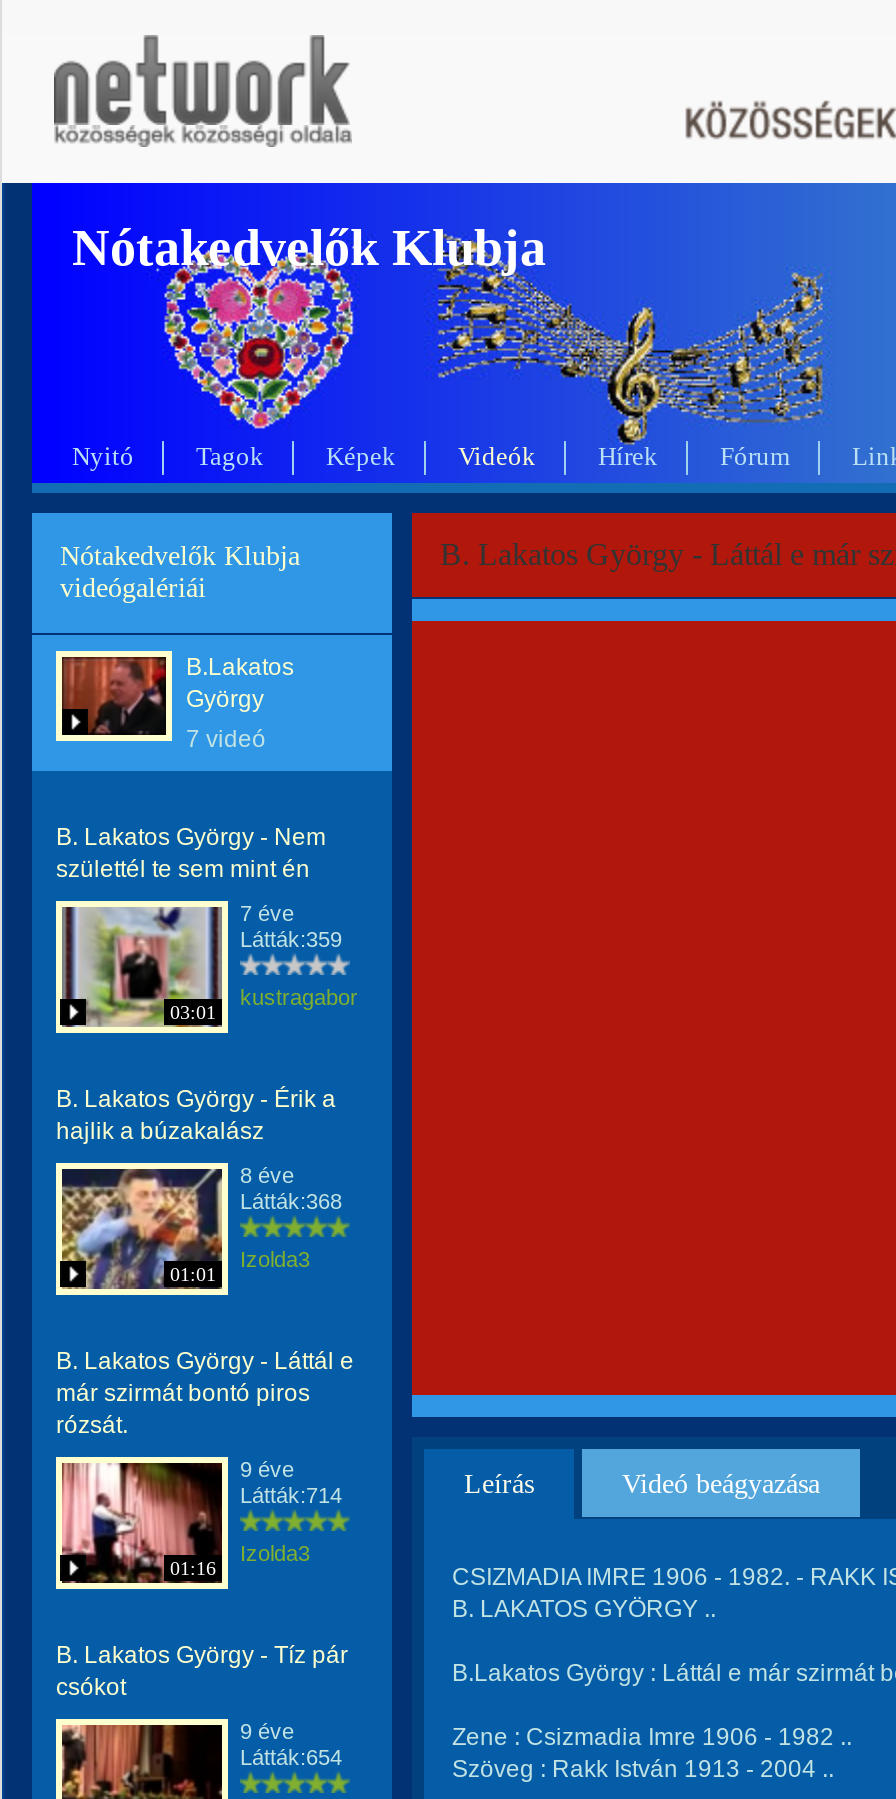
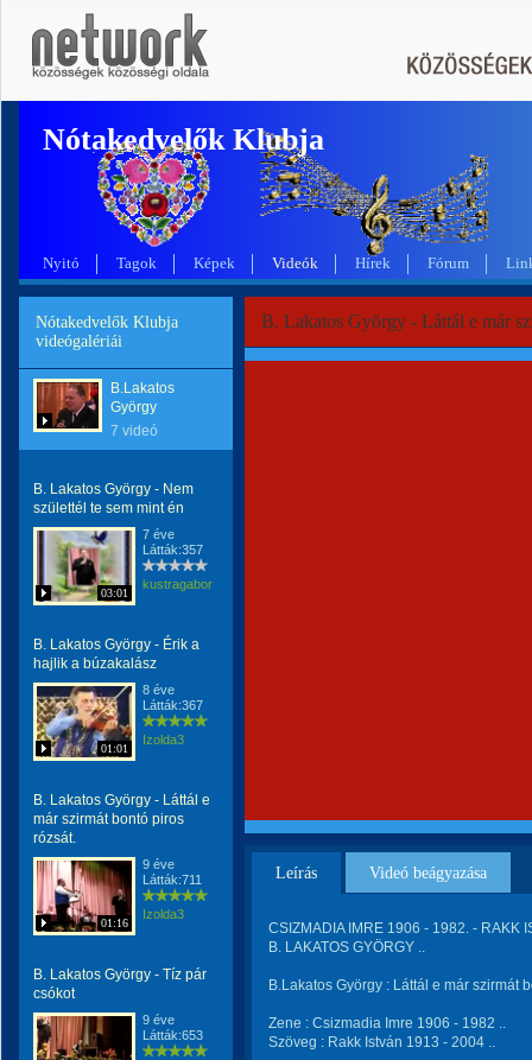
- Látták:359
+ Látták:357

- Látták:368
+ Látták:367

- Látták:714
+ Látták:711

- Látták:654
+ Látták:653
